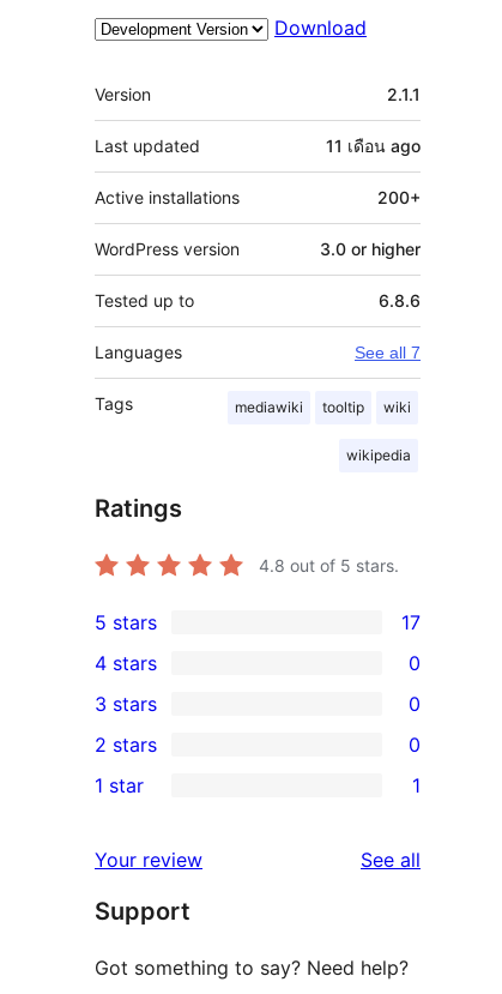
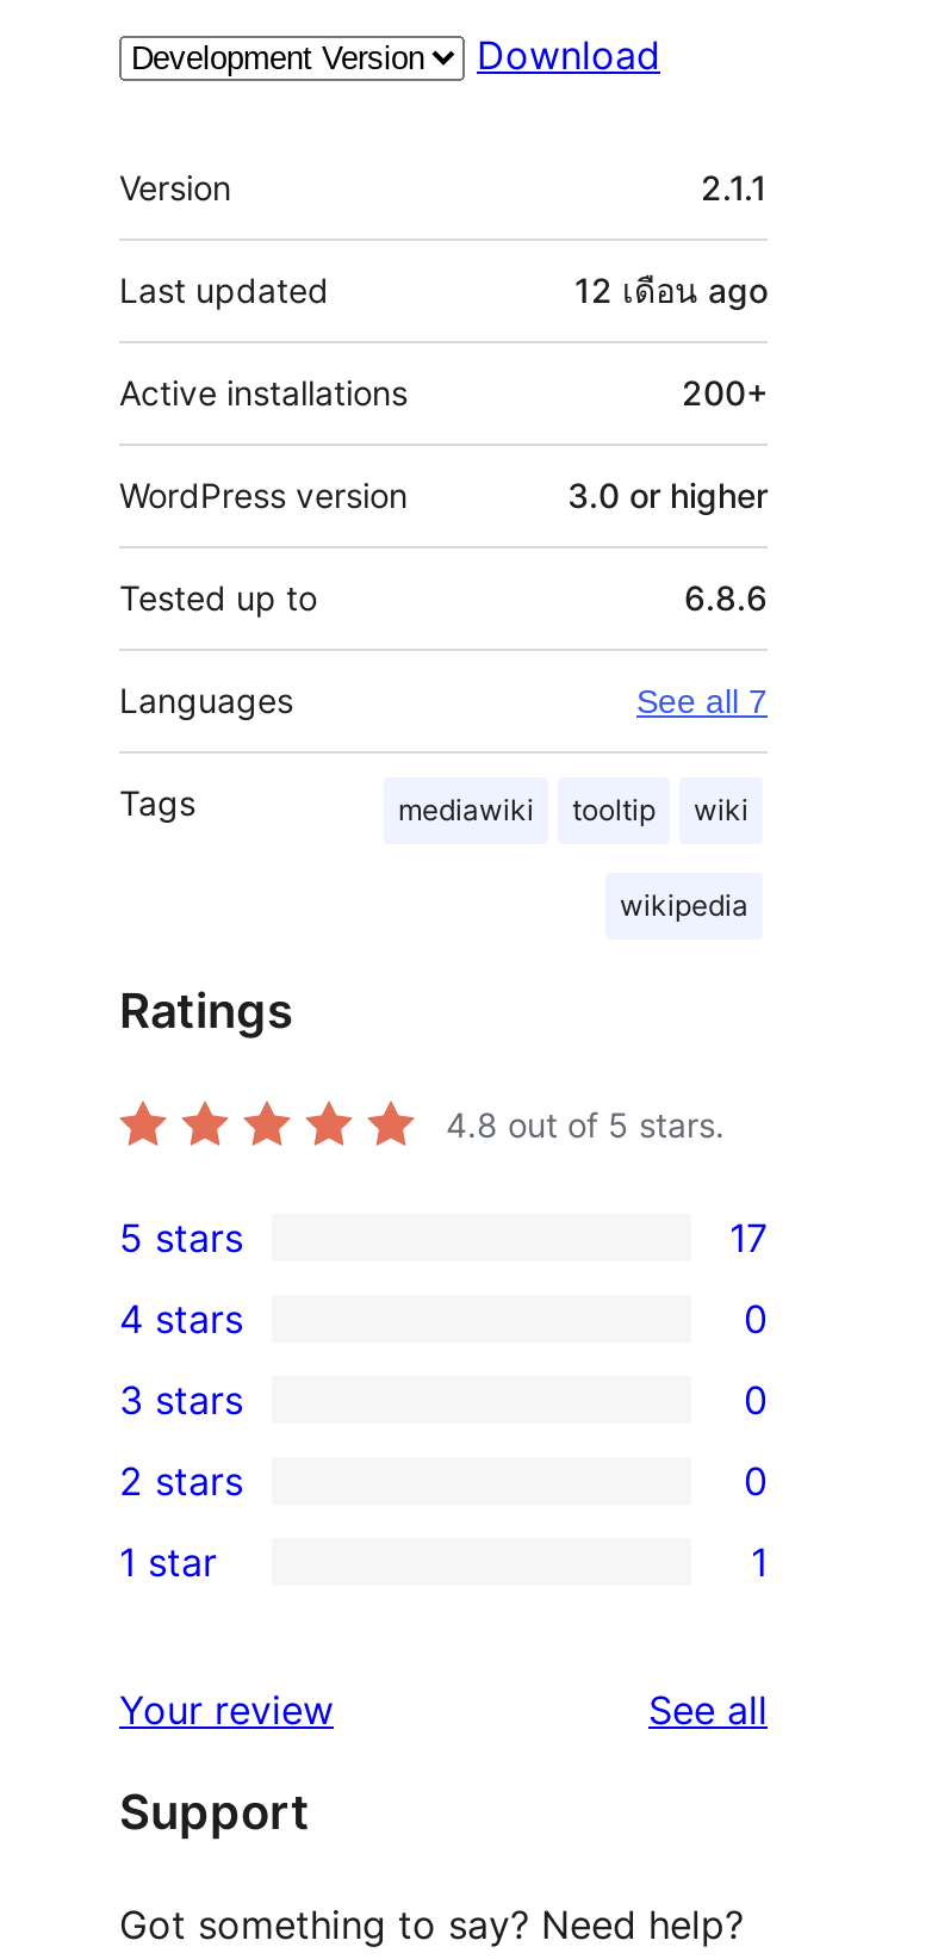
- 11 เดือนago
+ 12 เดือนago
